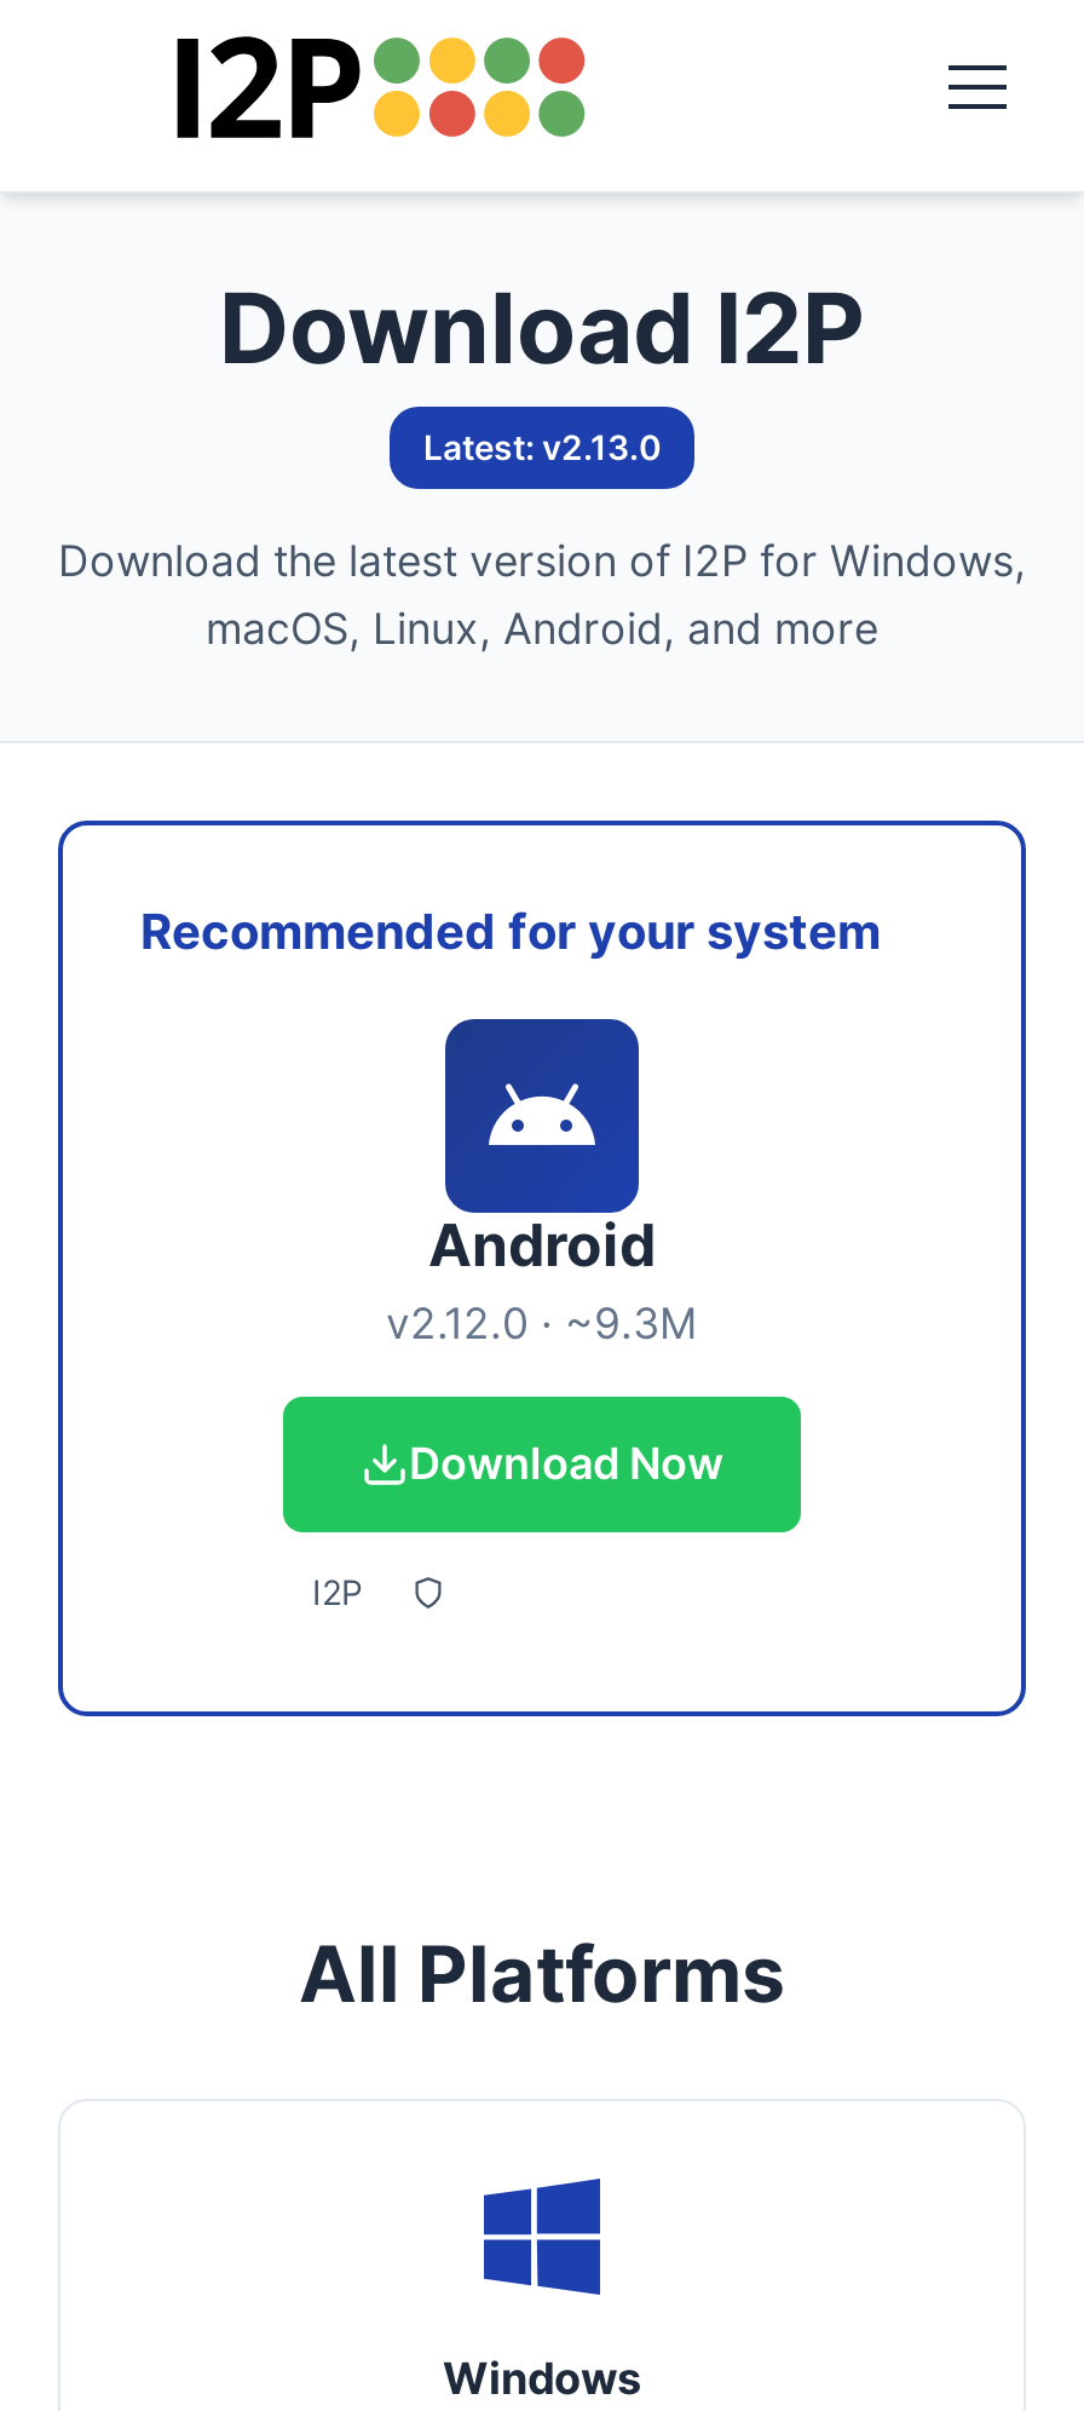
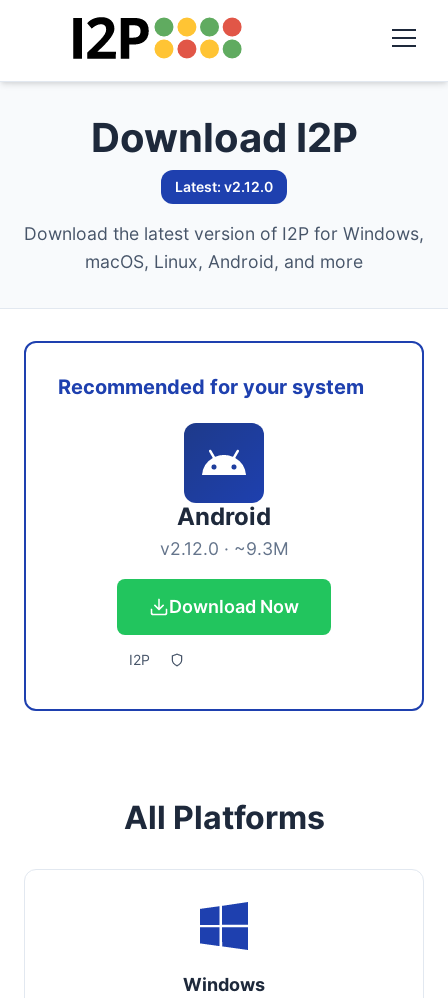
- Latest: v2.13.0
+ Latest: v2.12.0
